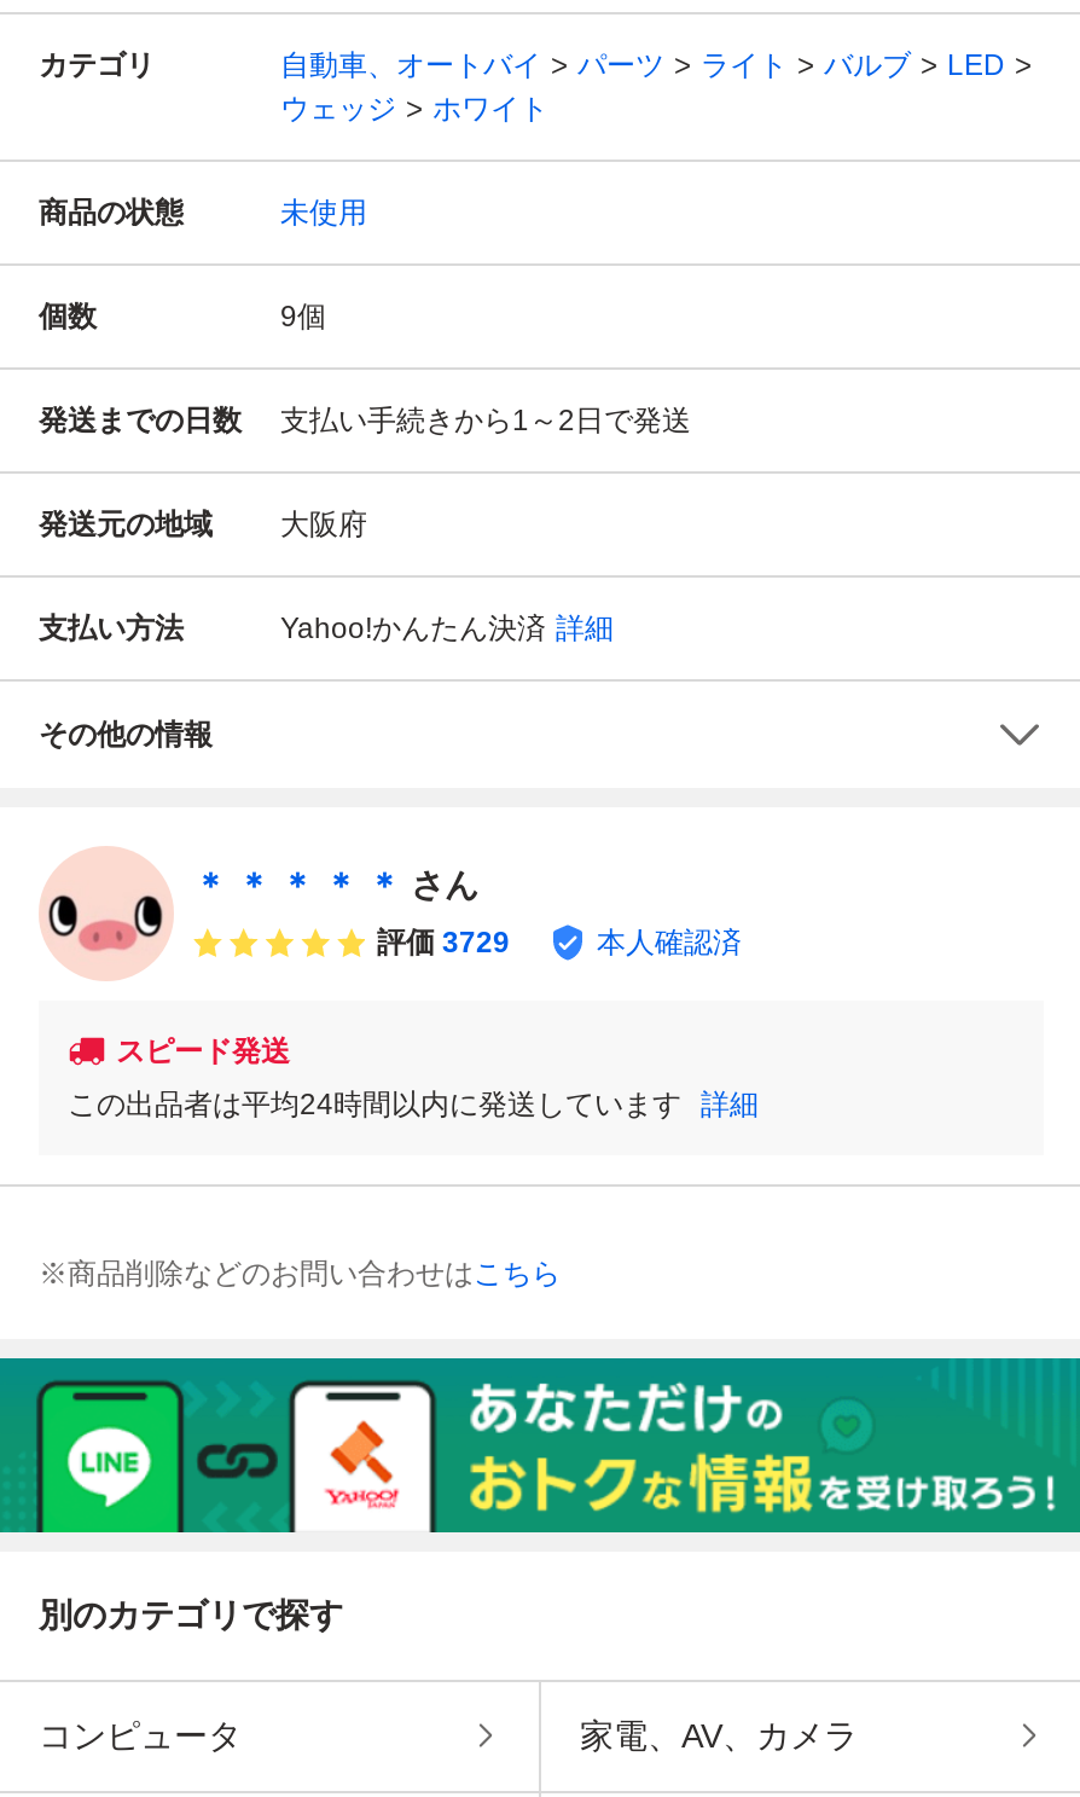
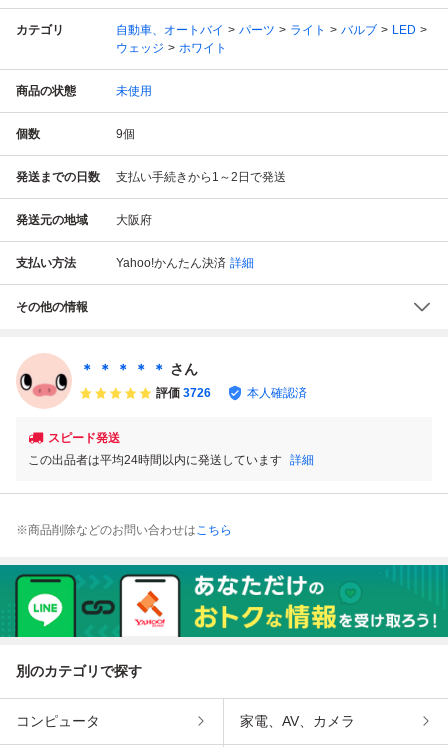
- 評価 3729
+ 評価 3726
